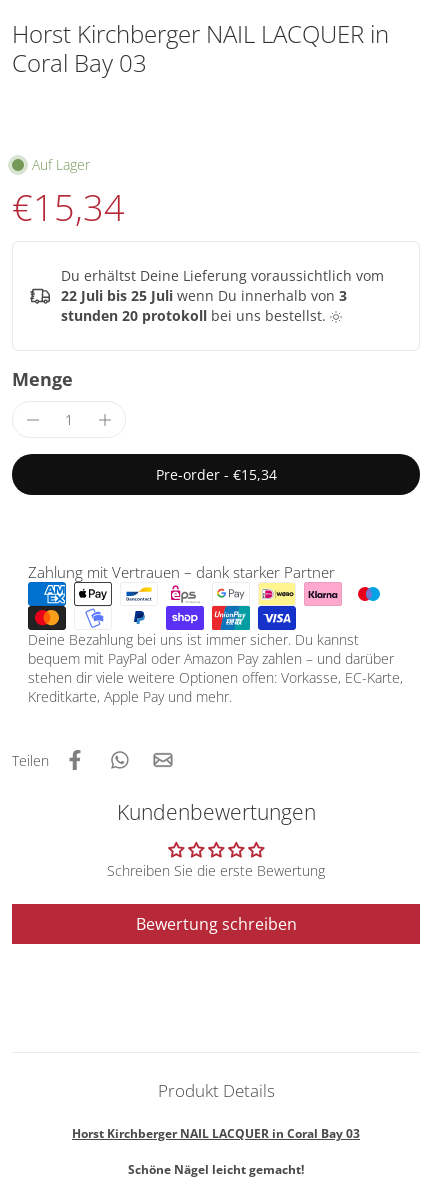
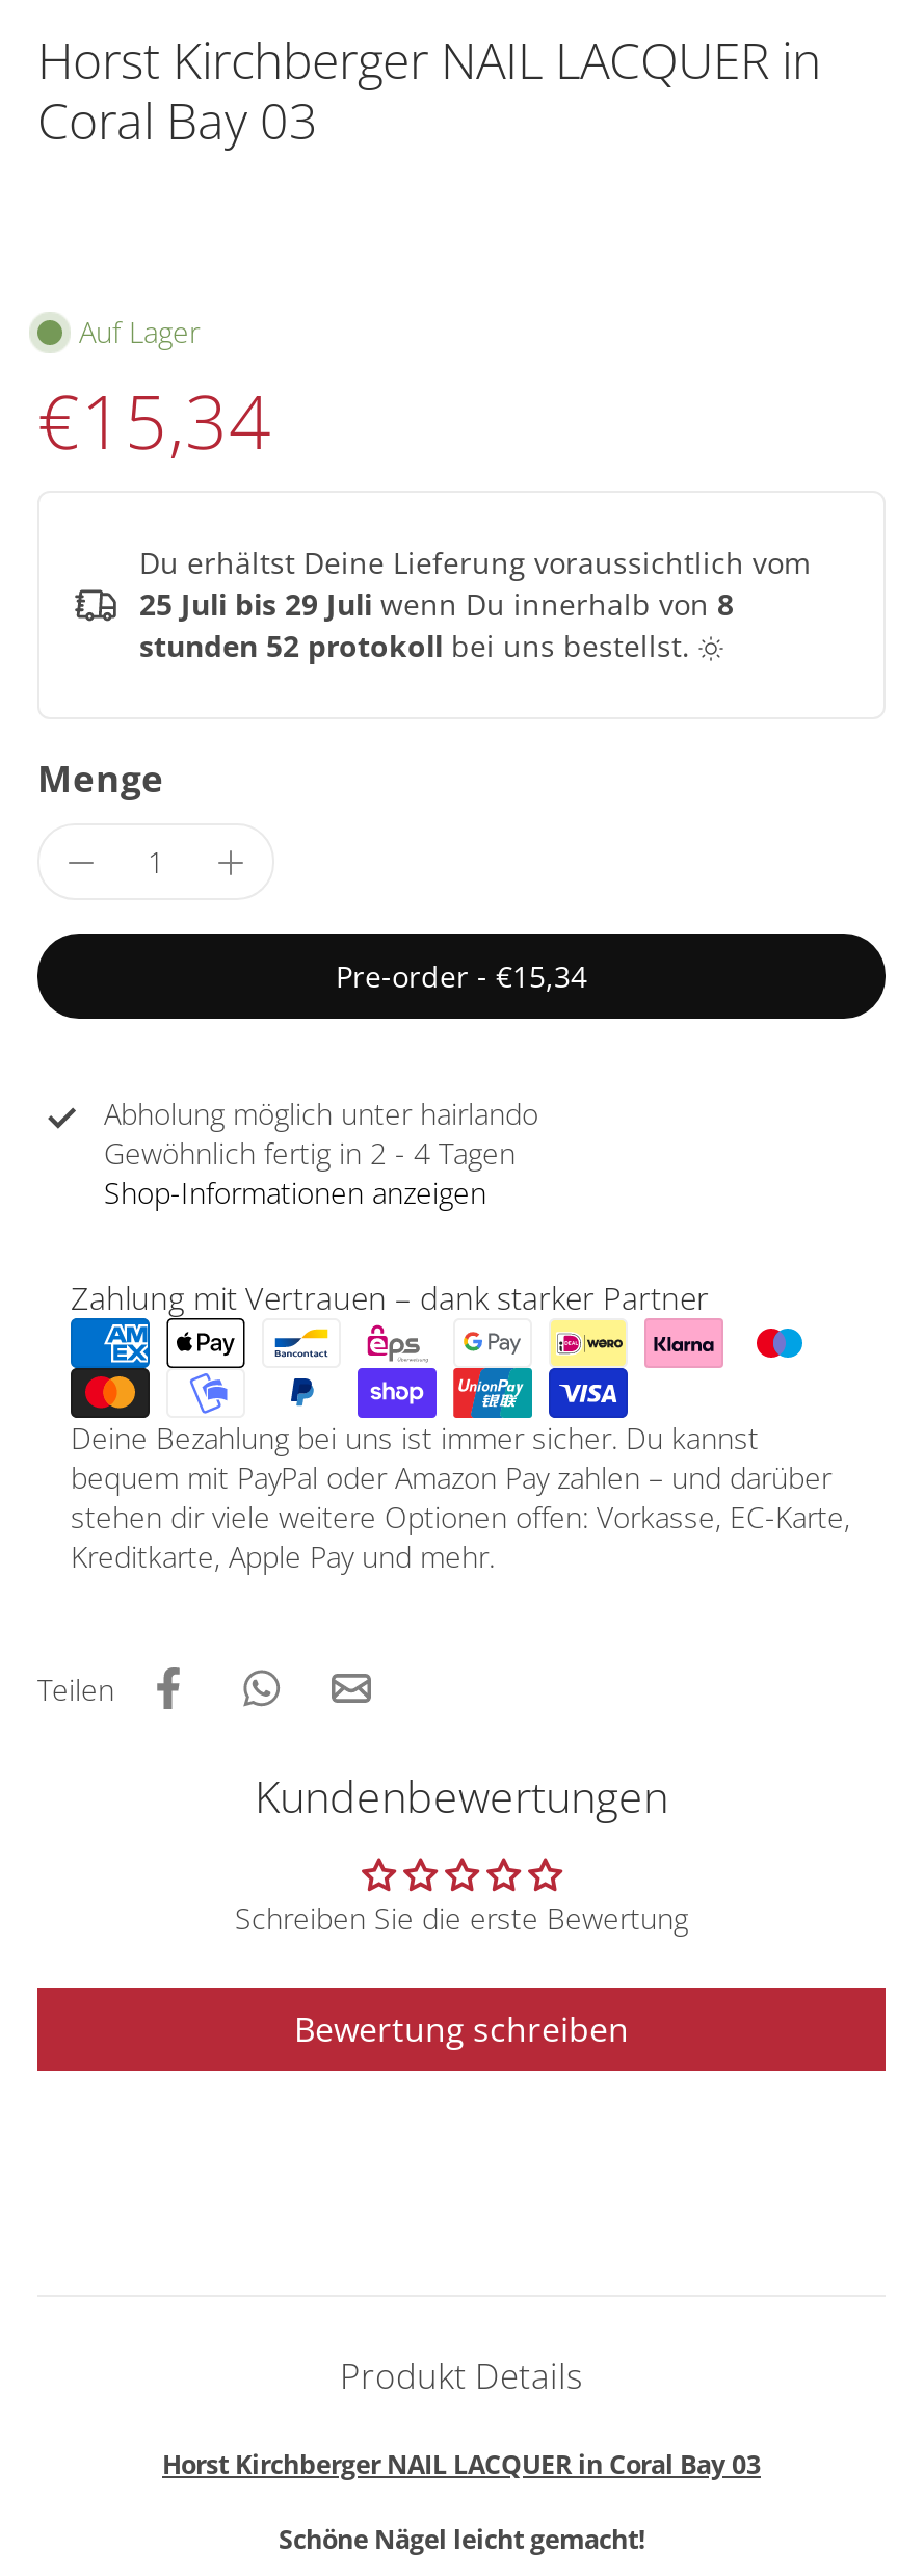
- 22 Juli bis 25 Juli wenn Du innerhalb von 3
+ 25 Juli bis 29 Juli wenn Du innerhalb von 8

- stunden 20 protokoll bei uns bestellst.
+ stunden 52 protokoll bei uns bestellst.

+ Abholung möglich unter hairlando
+ Gewöhnlich fertig in 2 - 4 Tagen
+ Shop-Informationen anzeigen
